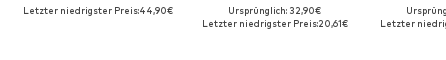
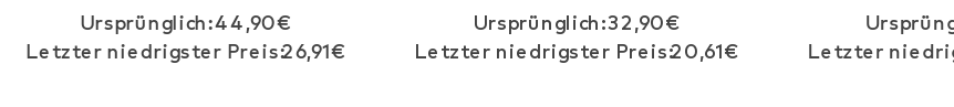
- Letzter niedrigster Preis:44,90€
+ Ursprünglich: 44,90€
+ Letzter niedrigster Preis:26,91€
